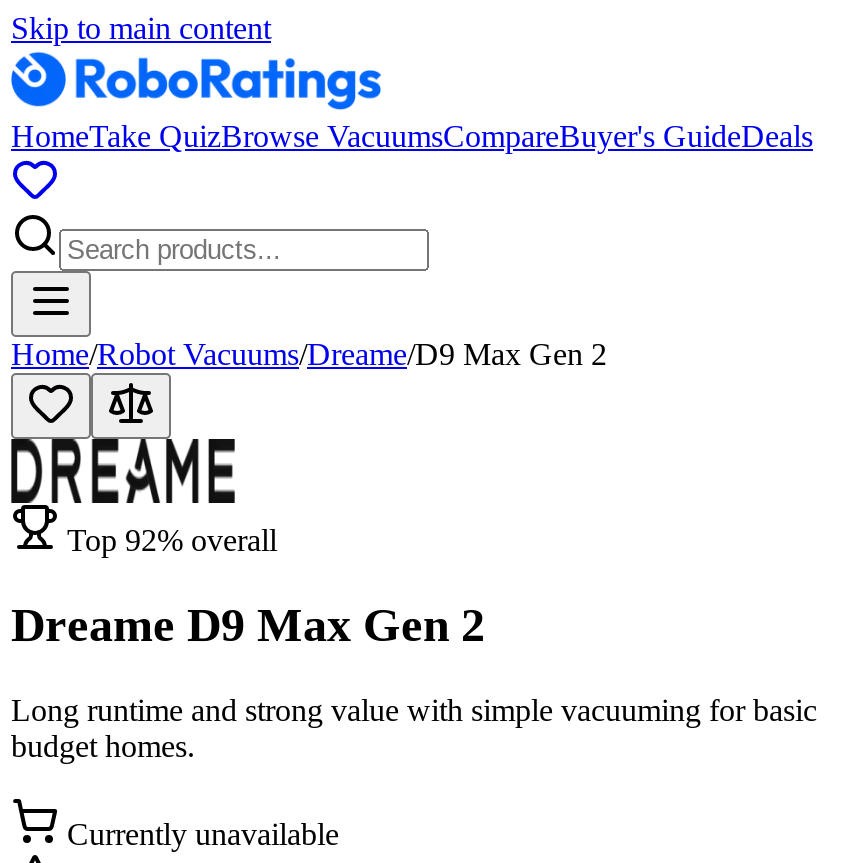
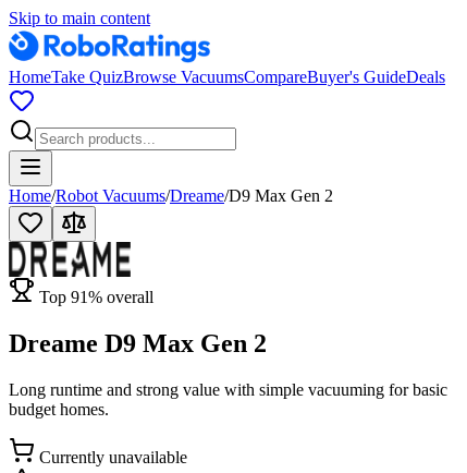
- Top 92% overall
+ Top 91% overall
